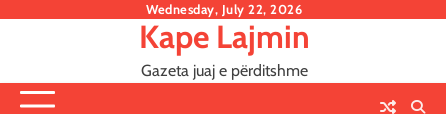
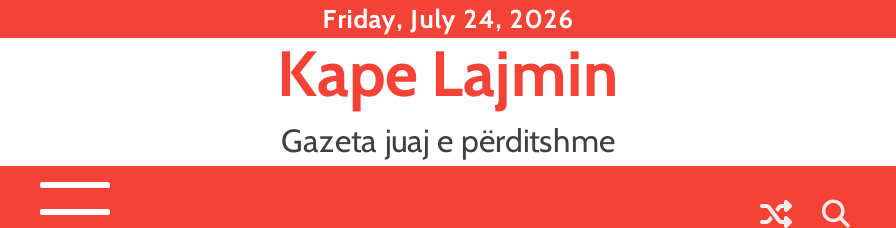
- Wednesday, July 22, 2026
+ Friday, July 24, 2026
